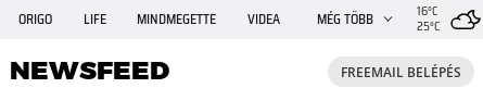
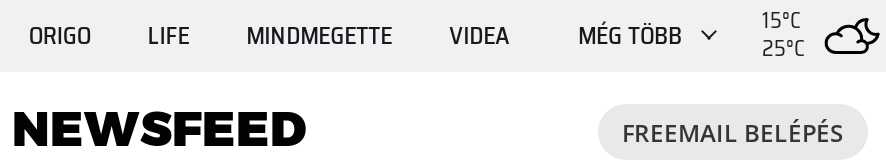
- 16°C
+ 15°C
